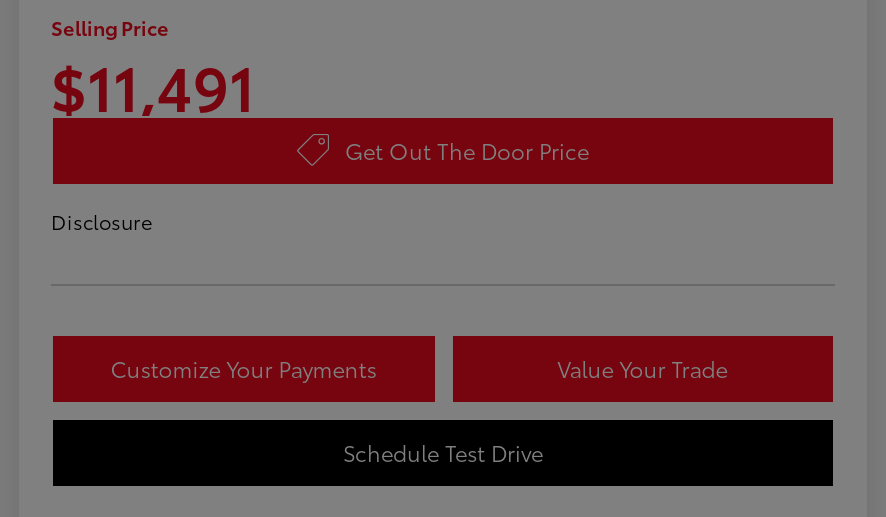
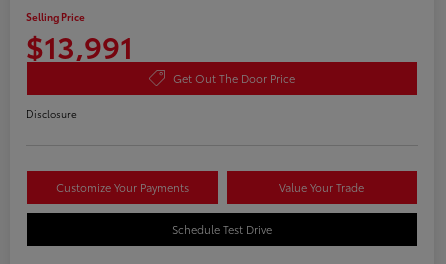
- $11,491
+ $13,991
